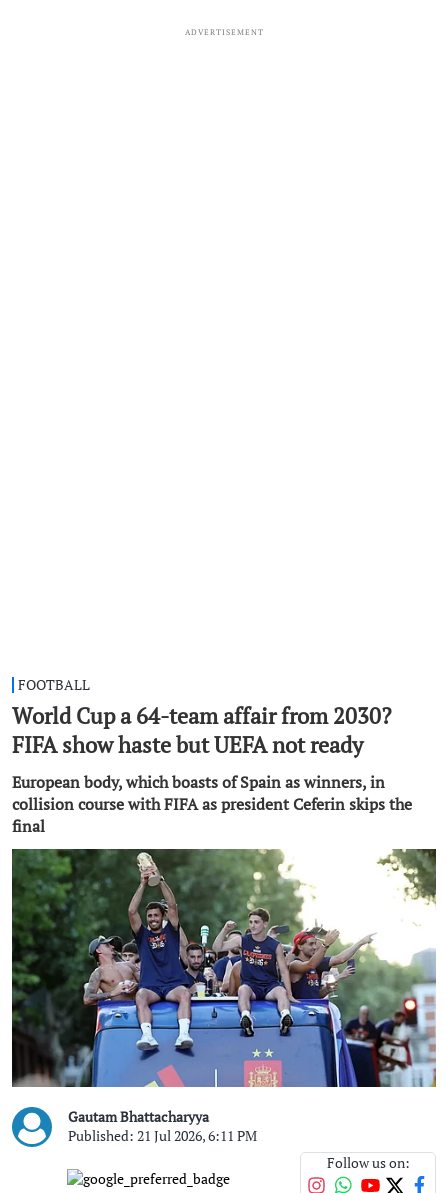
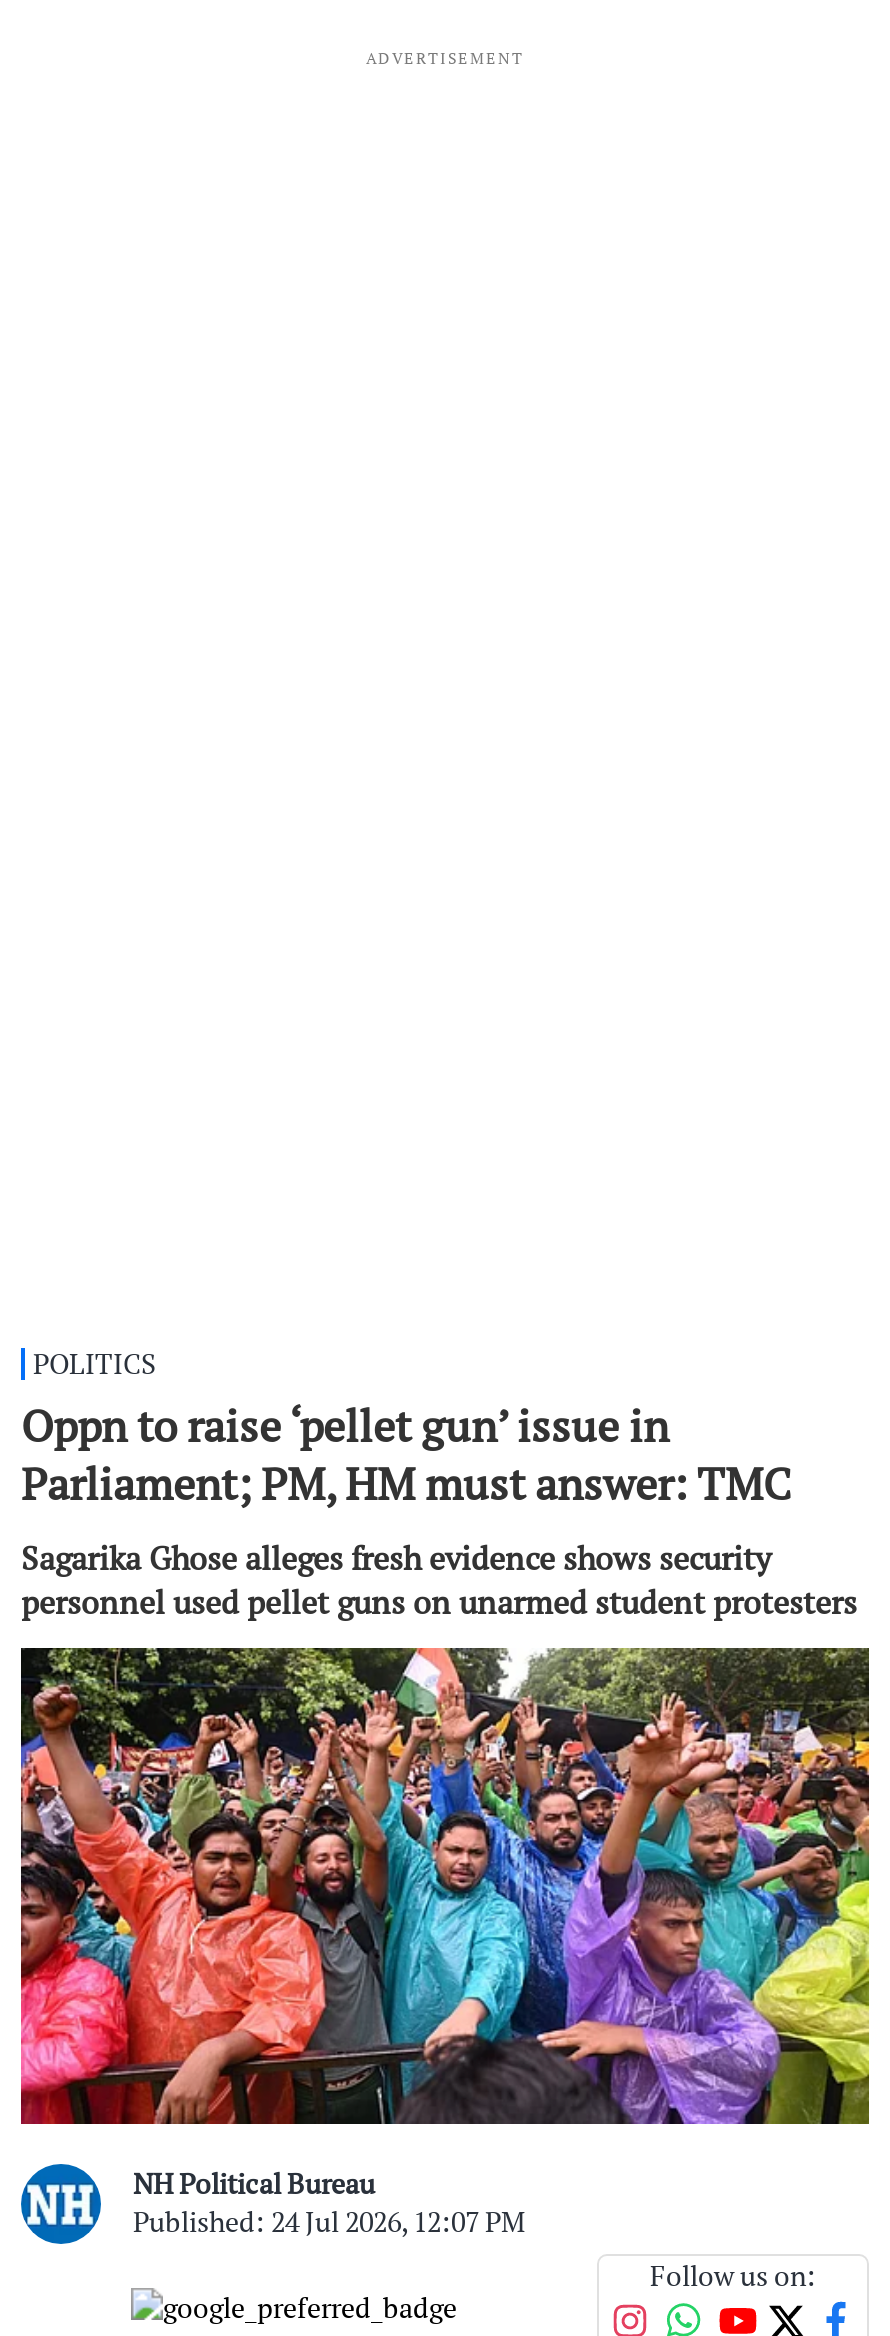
- FOOTBALL
- World Cup a 64-team affair from 2030?
- FIFA show haste but UEFA not ready
- European body, which boasts of Spain as winners, in
- collision course with FIFA as president Ceferin skips the
- final
+ POLITICS
+ Oppn to raise ‘pellet gun’ issue in
+ Parliament; PM, HM must answer: TMC
+ Sagarika Ghose alleges fresh evidence shows security
+ personnel used pellet guns on unarmed student protesters

- [image]
- Gautam Bhattacharyya
- Published: 21 Jul 2026, 6:11 PM
+ [image]
+ NH Political Bureau
+ Published: 24 Jul 2026, 12:07 PM

- [image]
+ [image]
